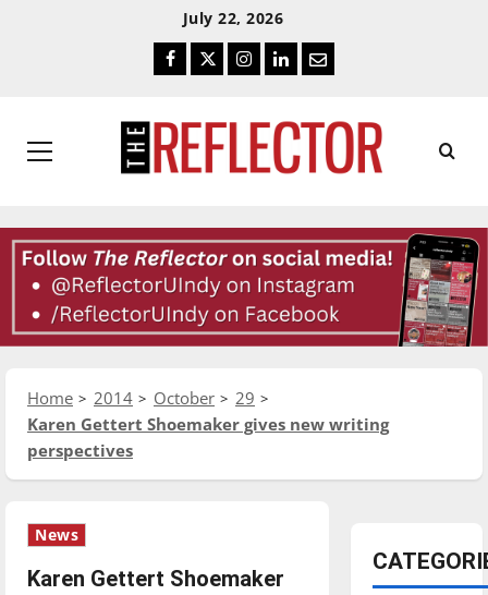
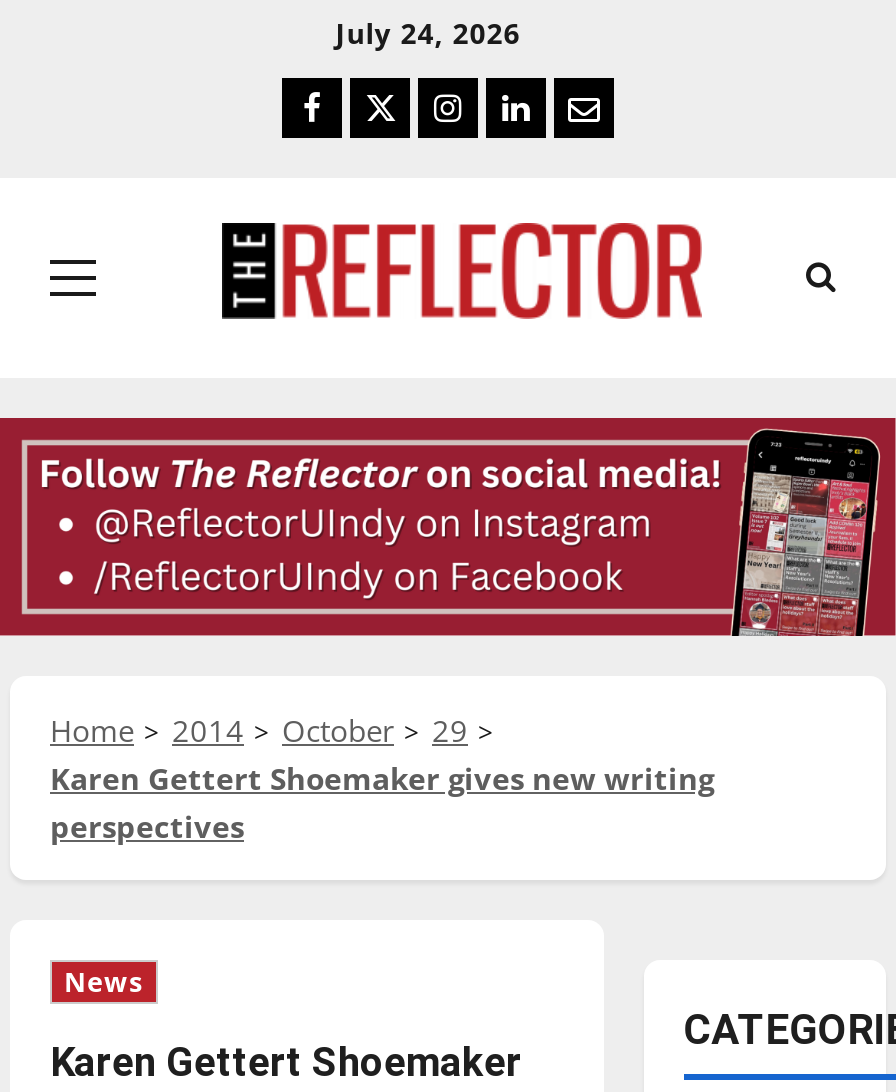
- July 22, 2026
+ July 24, 2026
